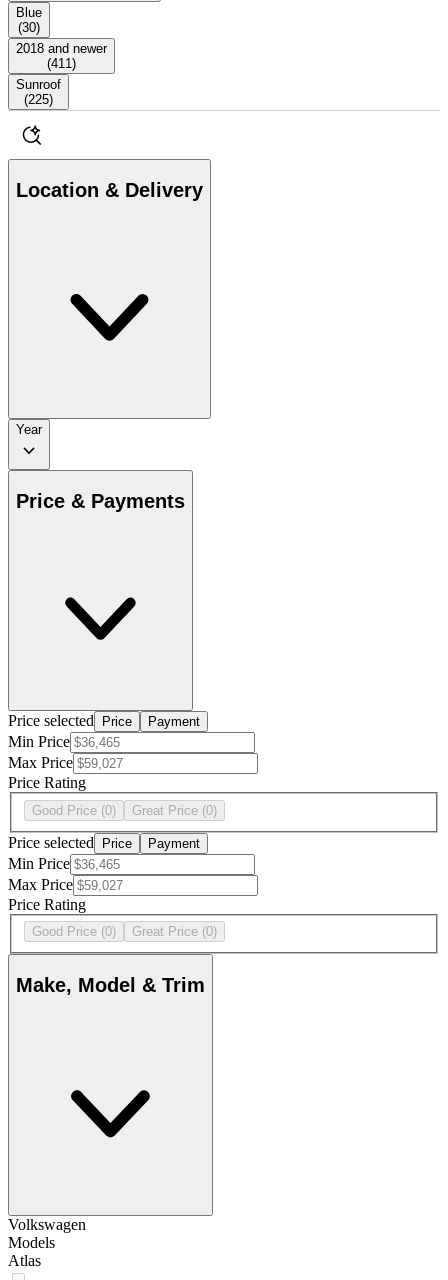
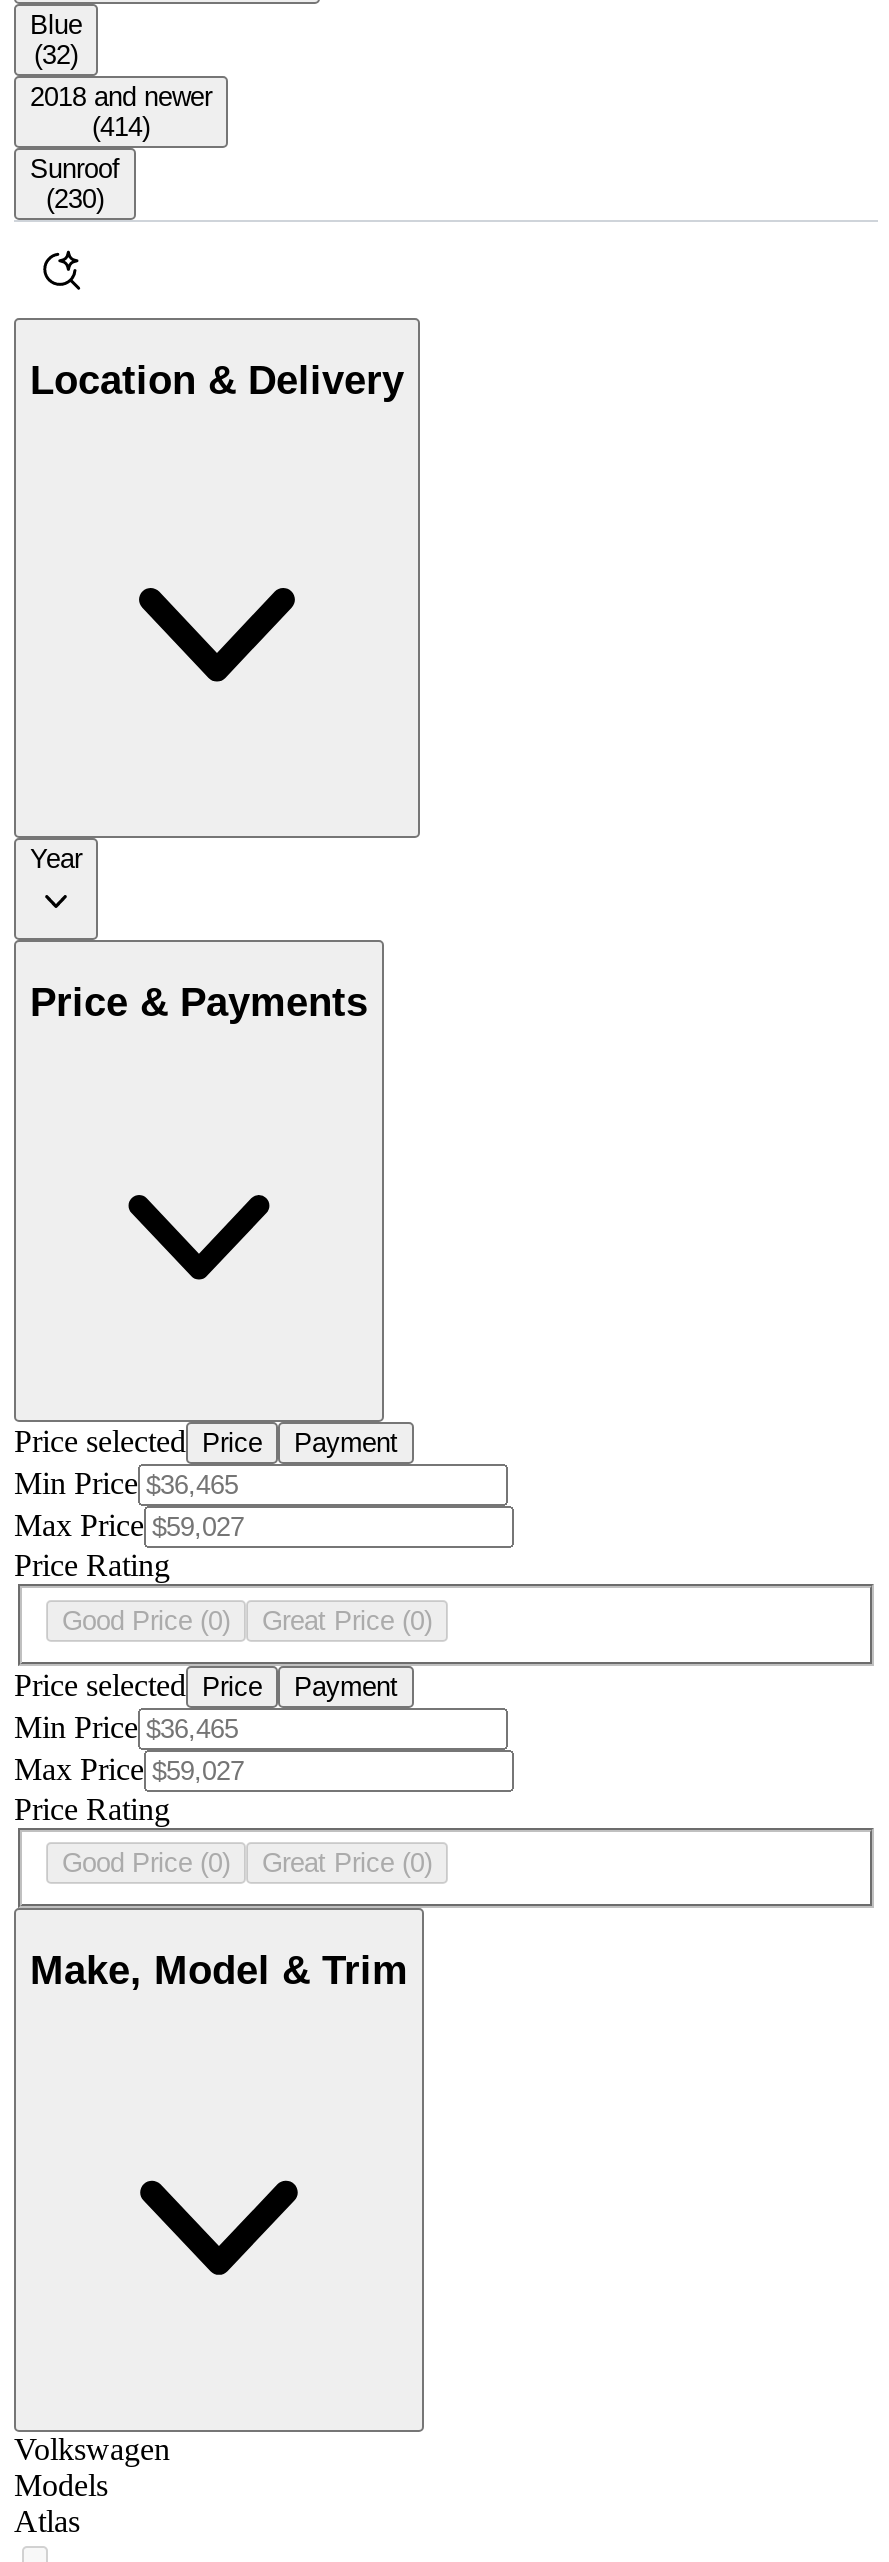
- (30)
+ (32)

- (411)
+ (414)

- (225)
+ (230)
